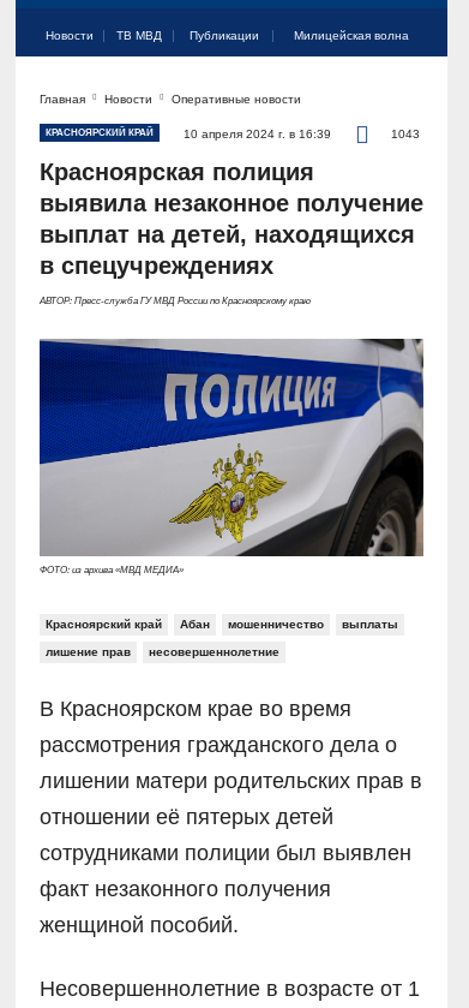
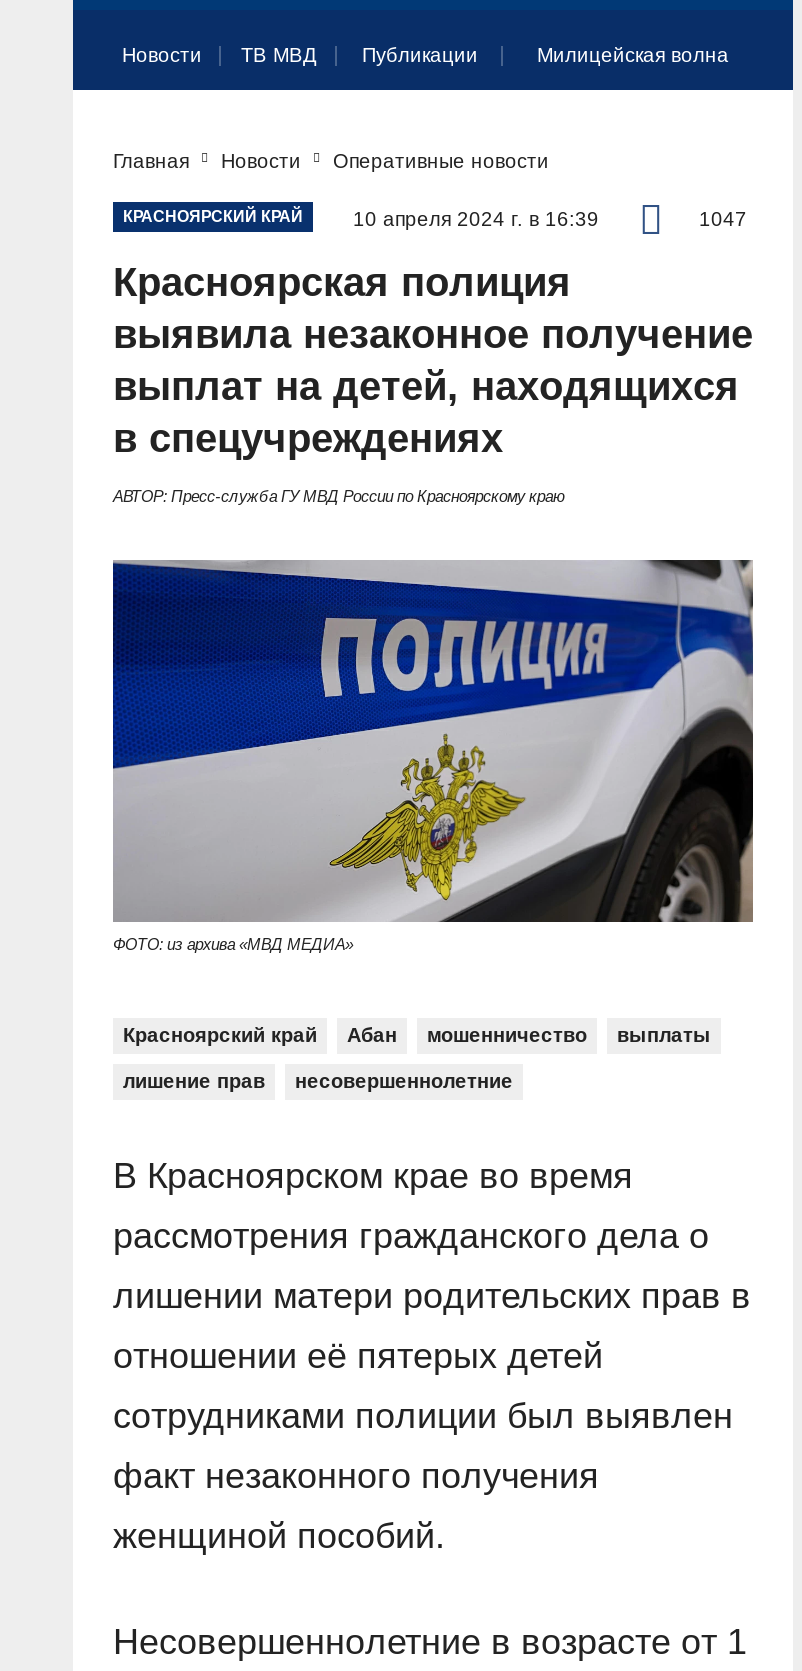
- 1043
+ 1047
